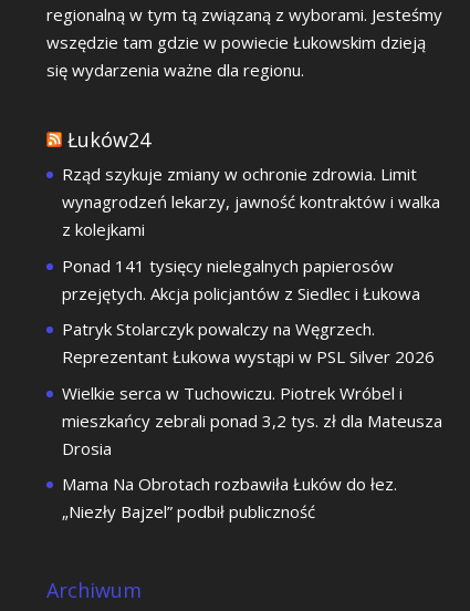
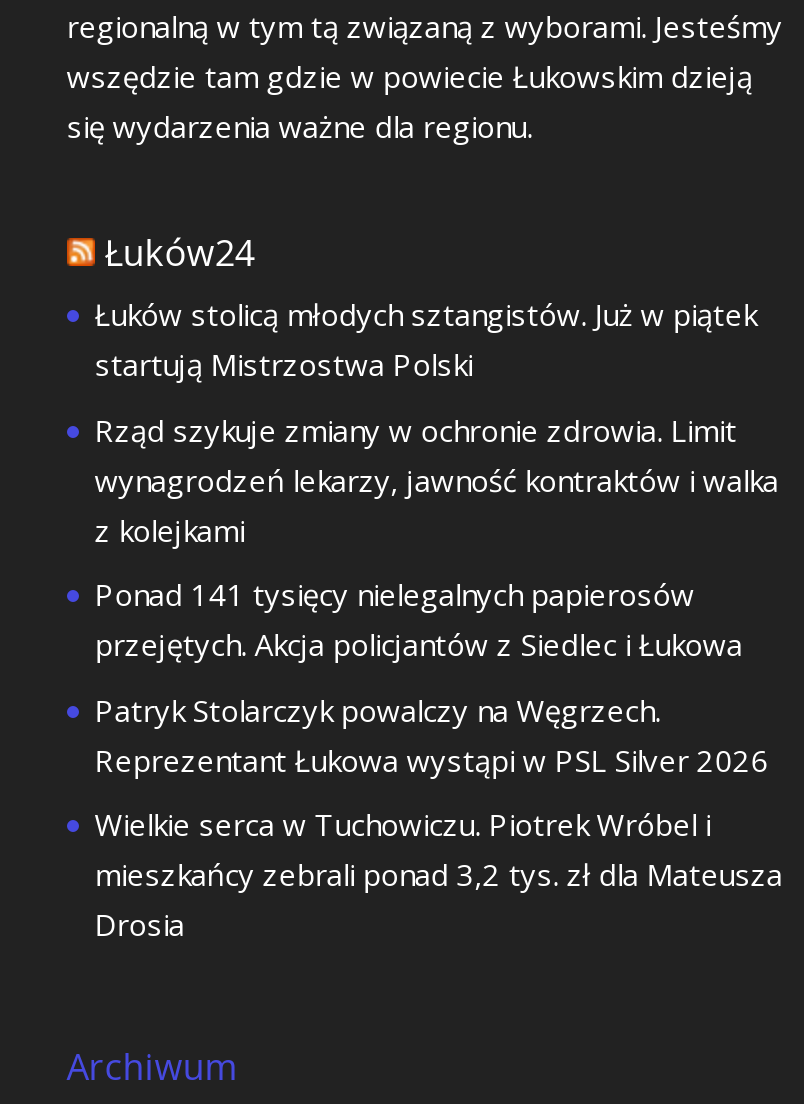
+ Łuków stolicą młodych sztangistów. Już w piątek
+ startują Mistrzostwa Polski

moved down: Rząd szykuje zmiany w ochronie zdrowia. Limit | wynagrodzeń lekarzy, jawność kontraktów i walka | z kolejkami | ... | mieszkańcy zebrali ponad 3,2 tys. zł dla Mateusza | Drosia

- Mama Na Obrotach rozbawiła Łuków do łez.
- „Niezły Bajzel” podbił publiczność
